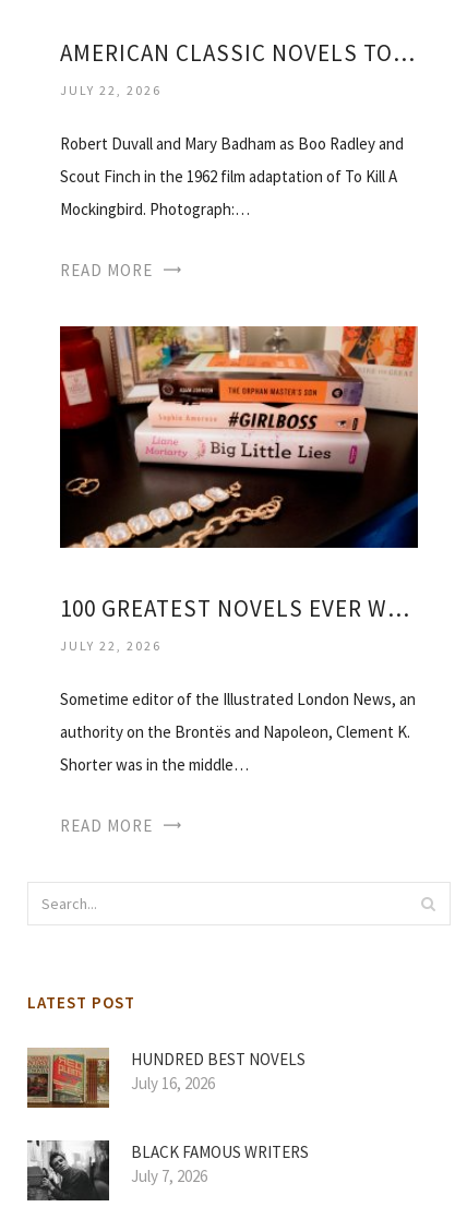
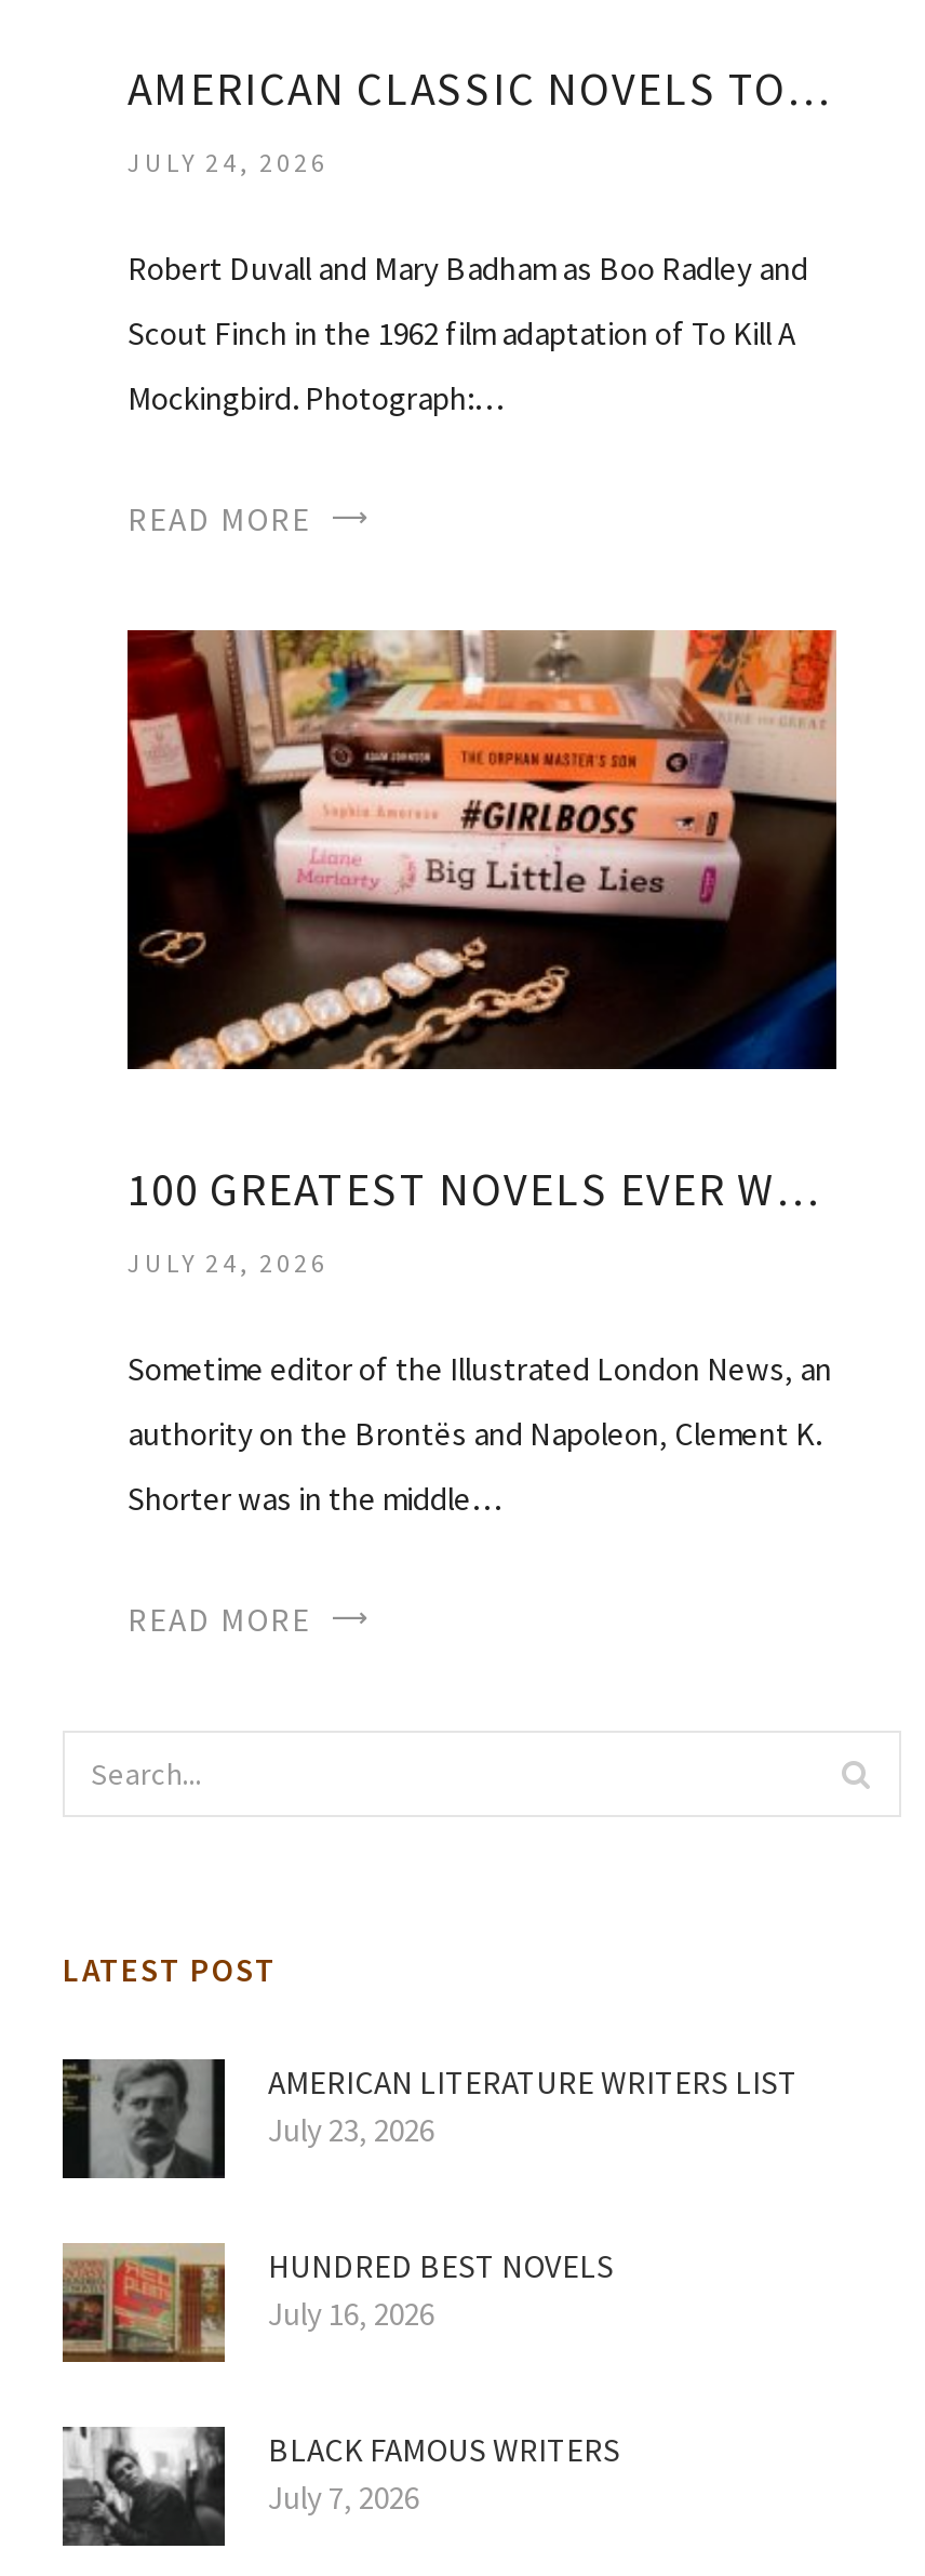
- JULY 22, 2026
+ JULY 24, 2026

- JULY 22, 2026
+ JULY 24, 2026

+ [image]
+ AMERICAN LITERATURE WRITERS LIST
+ July 23, 2026
